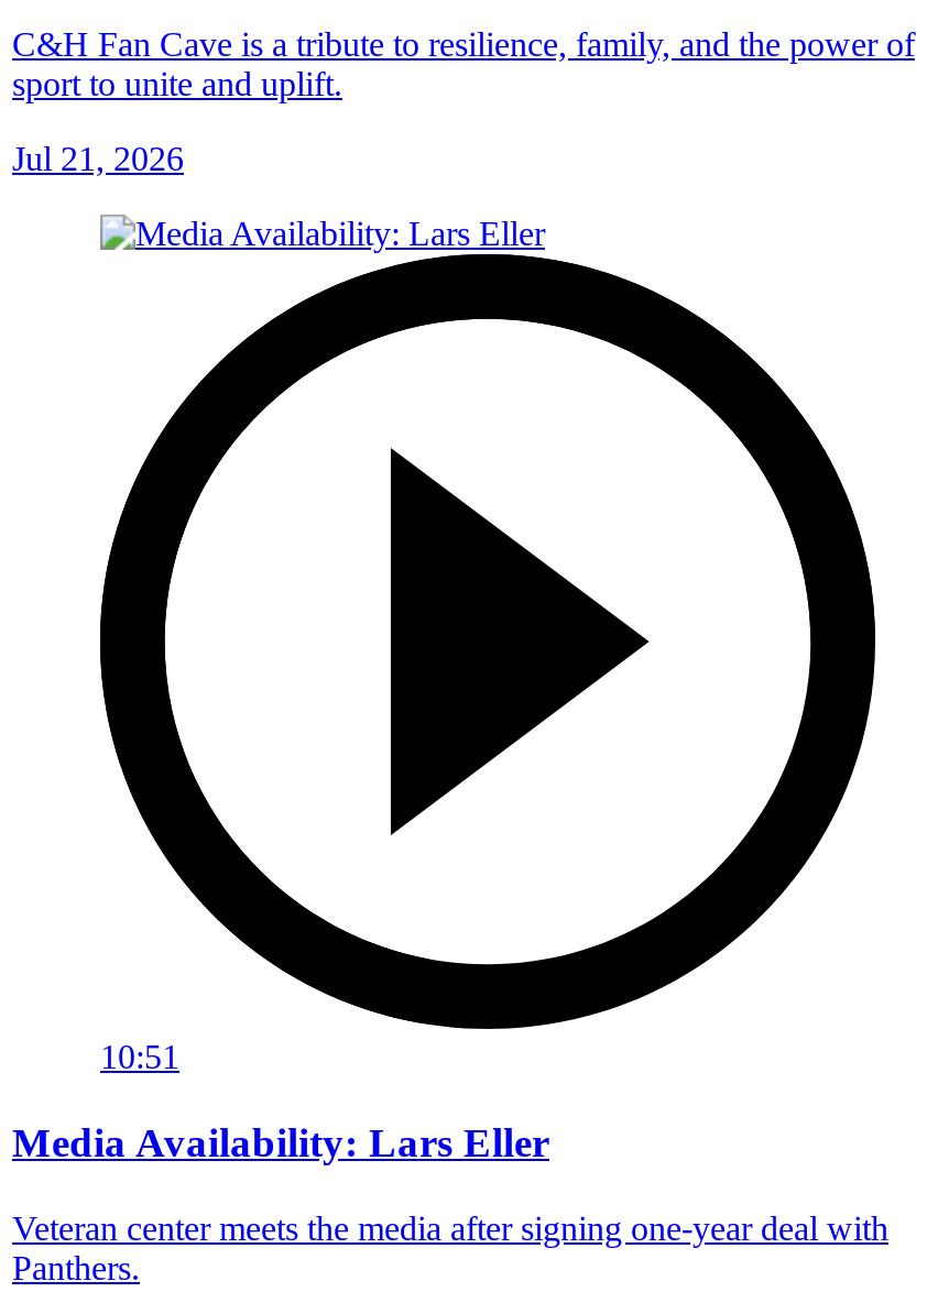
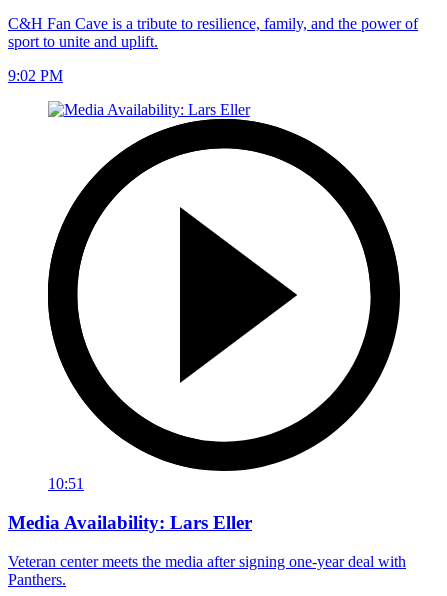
- Jul 21, 2026
+ 9:02 PM
